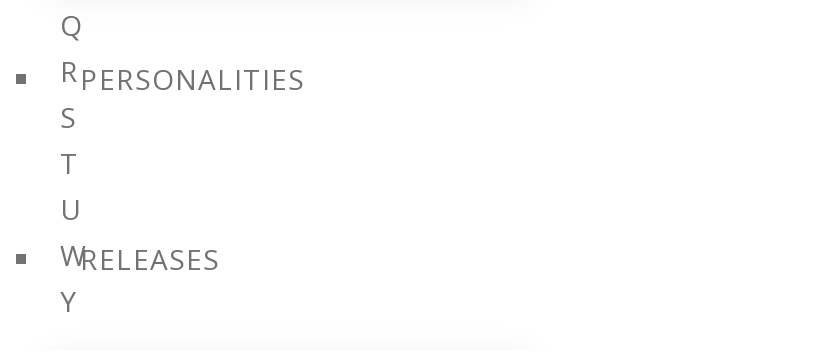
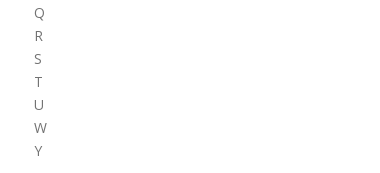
- PERSONALITIES

- RELEASES
